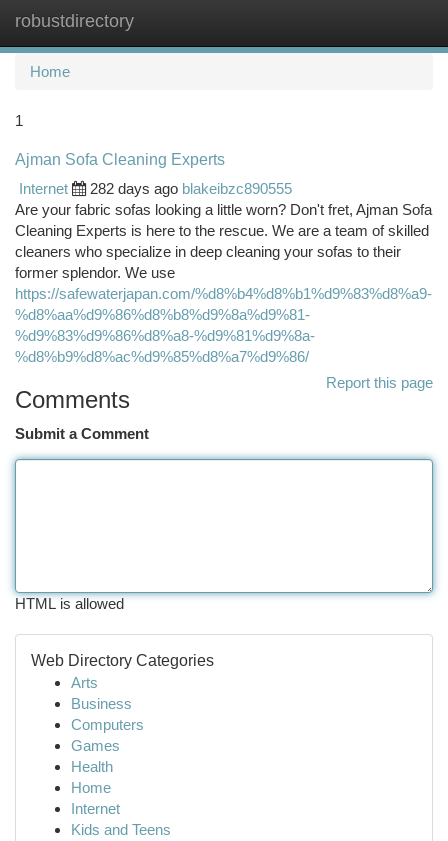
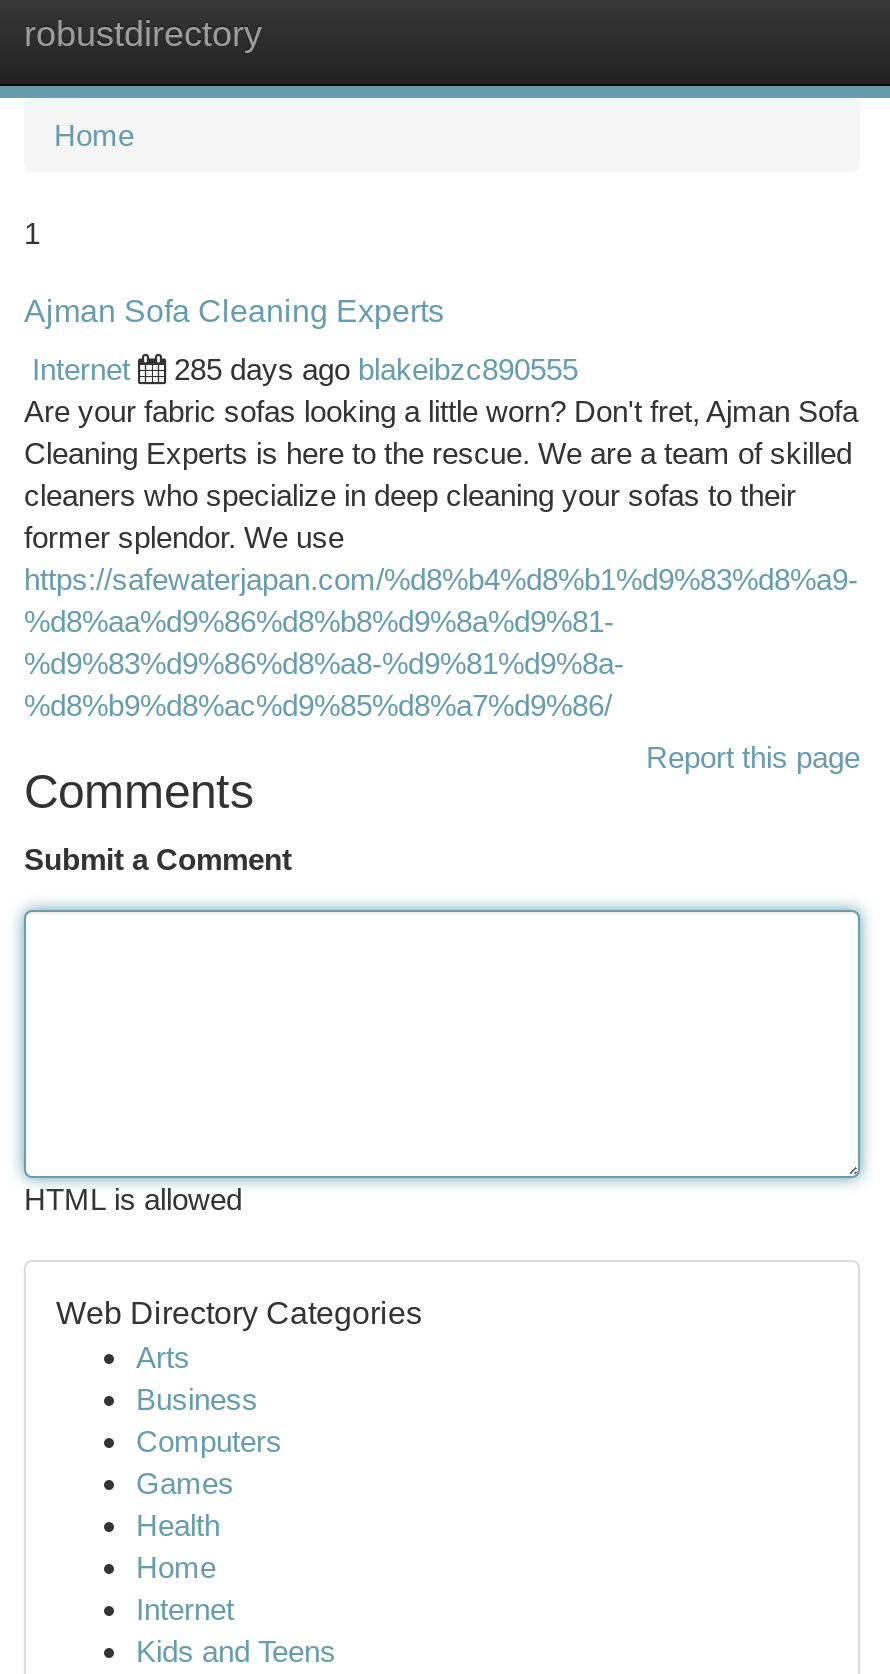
- 282 days ago blakeibzc890555
+ 285 days ago blakeibzc890555
